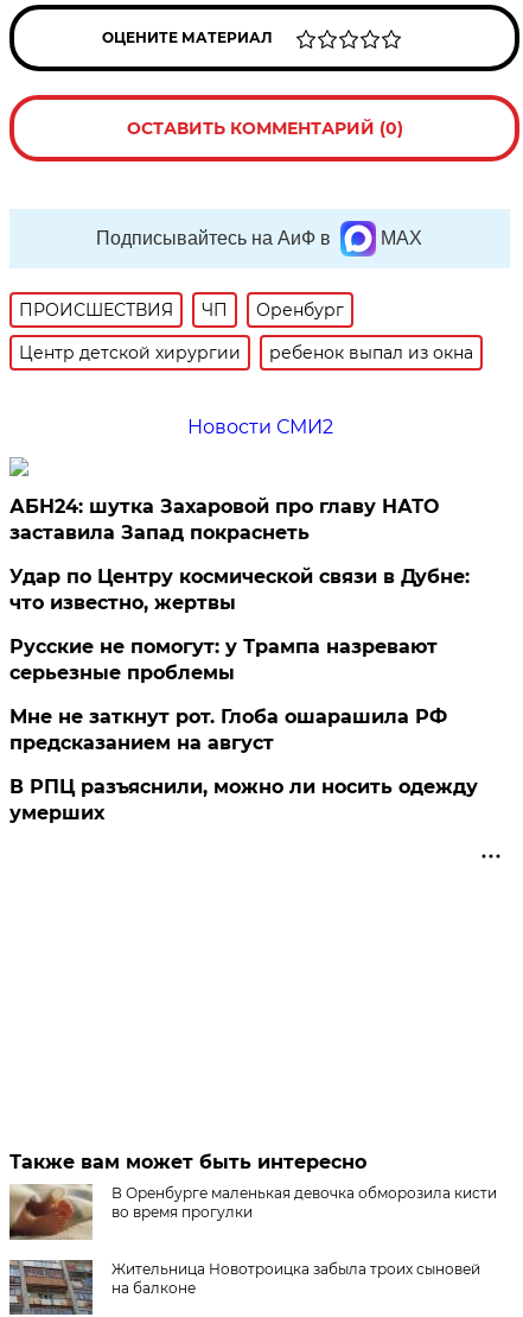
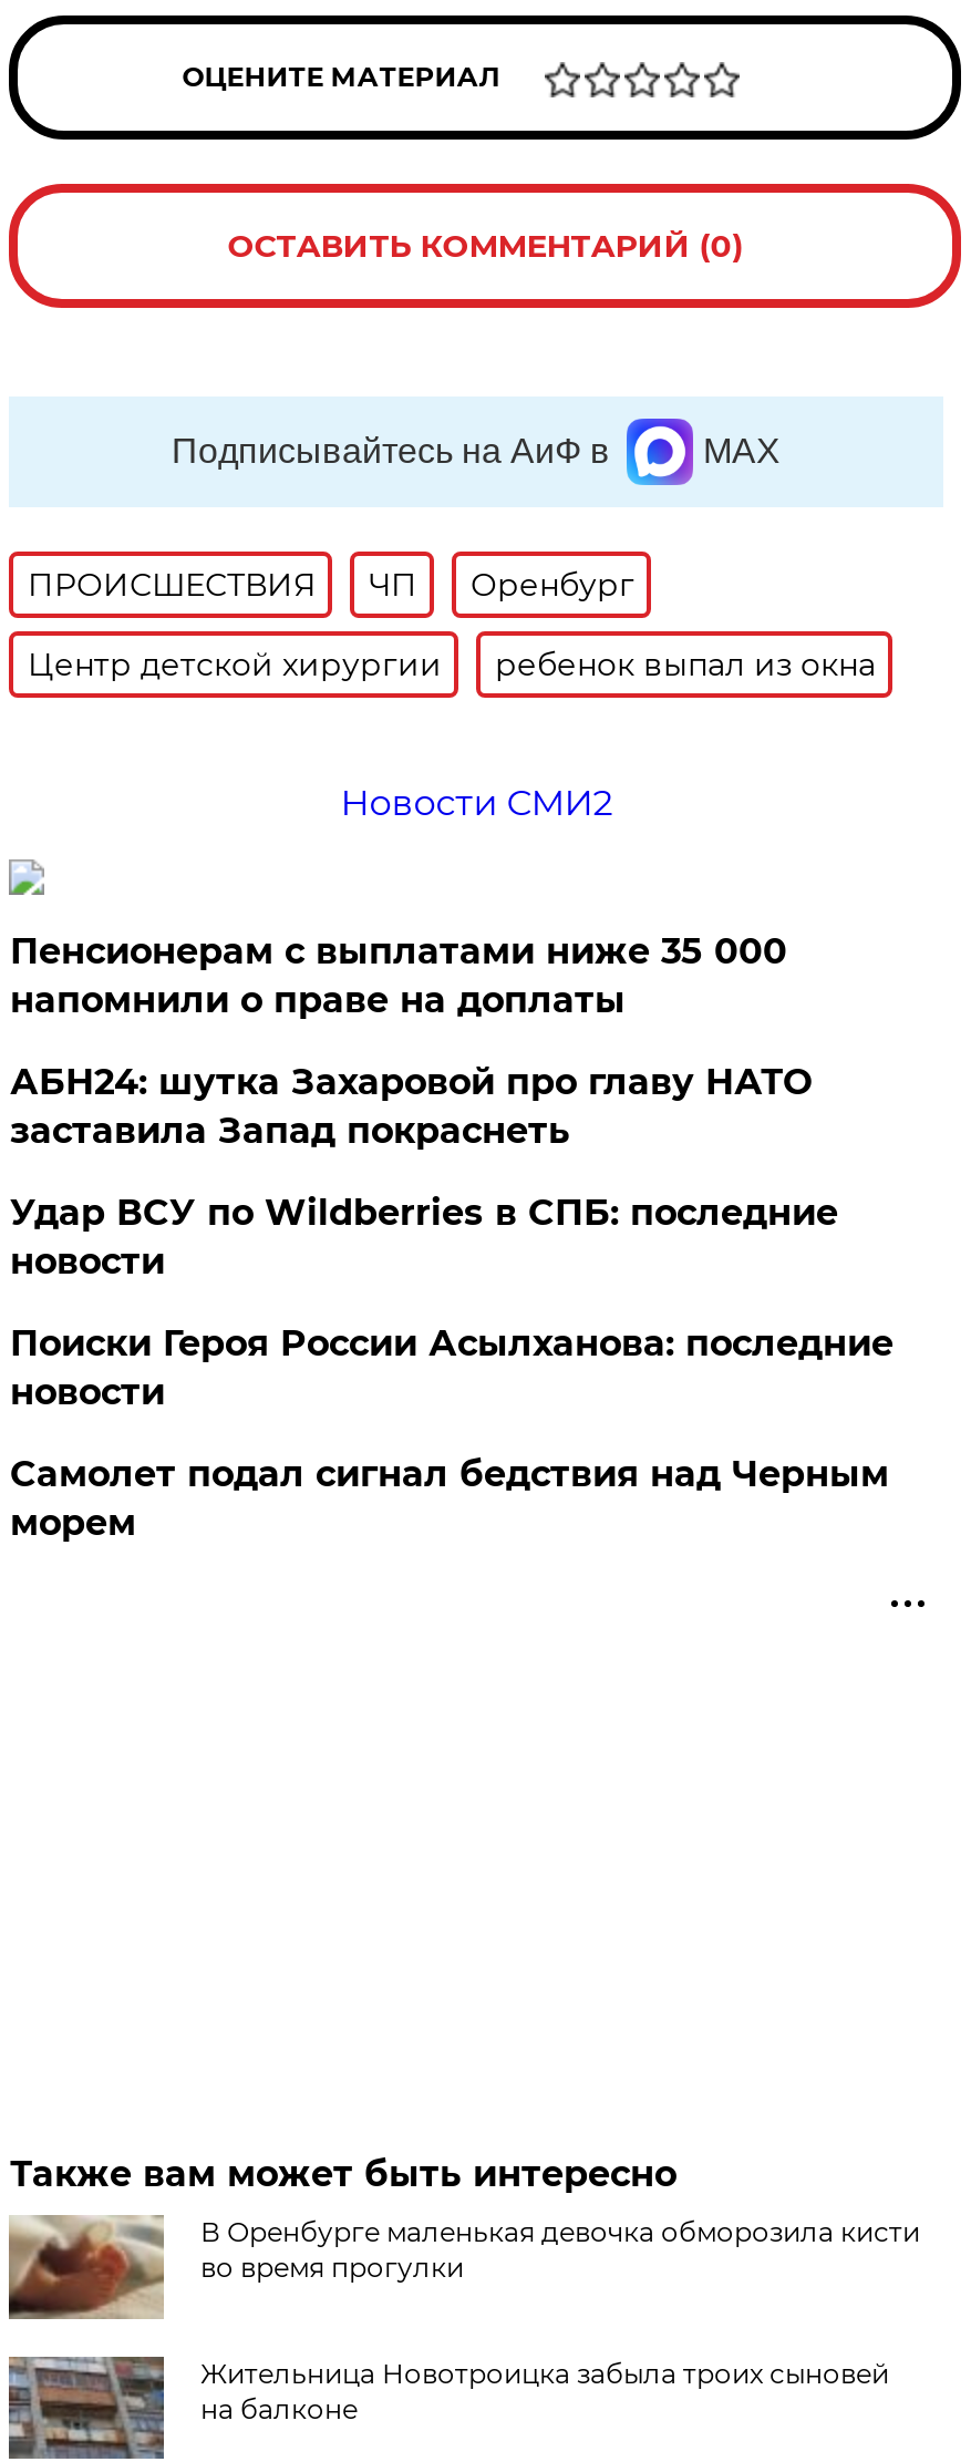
+ Пенсионерам с выплатами ниже 35 000
+ напомнили о праве на доплаты

moved down: АБН24: шутка Захаровой про главу НАТО | заставила Запад покраснеть

- Удар по Центру космической связи в Дубне:
- что известно, жертвы
- Русские не помогут: у Трампа назревают
- серьезные проблемы
- Мне не заткнут рот. Глоба ошарашила РФ
- предсказанием на август
- В РПЦ разъяснили, можно ли носить одежду
- умерших
+ Удар ВСУ по Wildberries в СПБ: последние
+ новости
+ Поиски Героя России Асылханова: последние
+ новости
+ Самолет подал сигнал бедствия над Черным
+ морем
